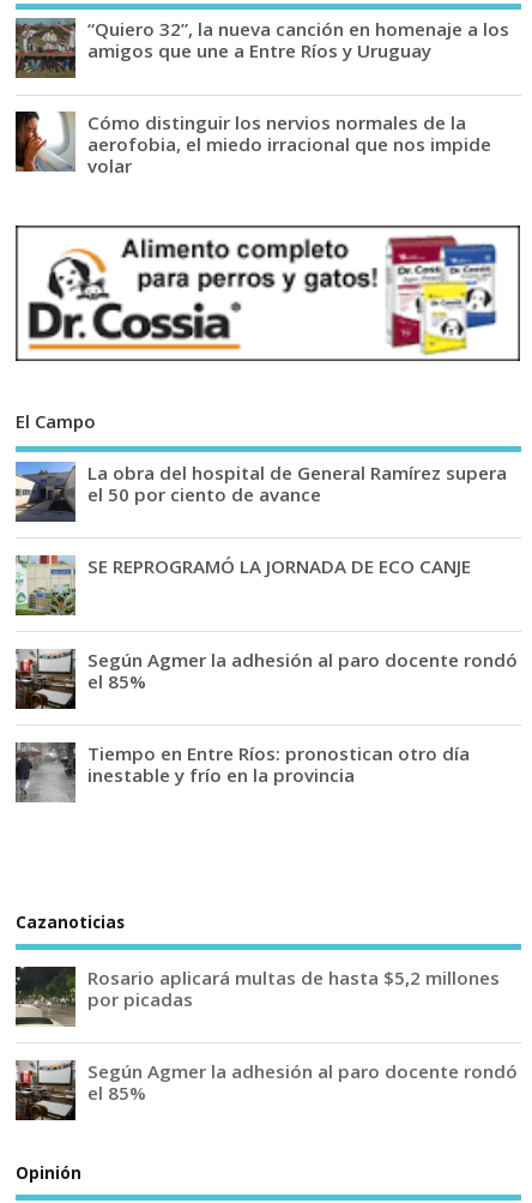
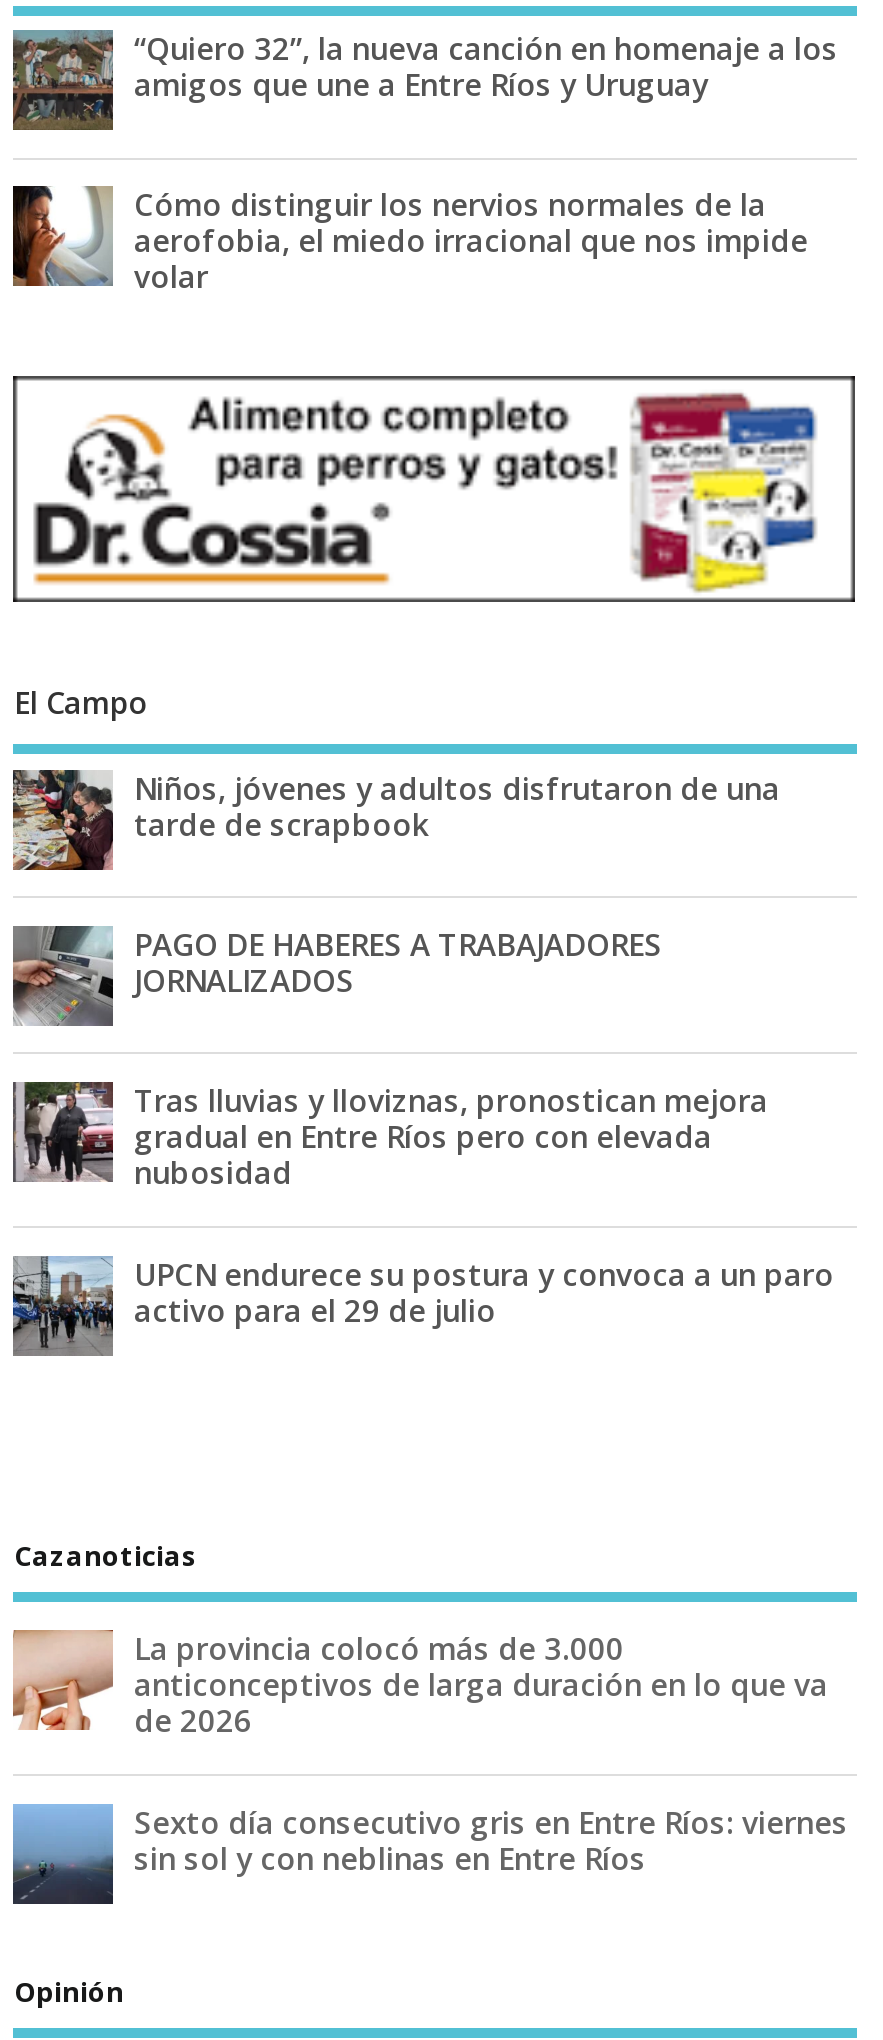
- [image]
- La obra del hospital de General Ramírez supera
- el 50 por ciento de avance
+ [image]
+ Niños, jóvenes y adultos disfrutaron de una
+ tarde de scrapbook

- [image]
- SE REPROGRAMÓ LA JORNADA DE ECO CANJE
+ [image]
+ PAGO DE HABERES A TRABAJADORES
+ JORNALIZADOS

- [image]
- Según Agmer la adhesión al paro docente rondó
- el 85%
+ [image]
+ Tras lluvias y lloviznas, pronostican mejora
+ gradual en Entre Ríos pero con elevada
+ nubosidad

- [image]
- Tiempo en Entre Ríos: pronostican otro día
- inestable y frío en la provincia
+ [image]
+ UPCN endurece su postura y convoca a un paro
+ activo para el 29 de julio

- [image]
- Rosario aplicará multas de hasta $5,2 millones
- por picadas
+ [image]
+ La provincia colocó más de 3.000
+ anticonceptivos de larga duración en lo que va
+ de 2026

- [image]
- Según Agmer la adhesión al paro docente rondó
- el 85%
+ [image]
+ Sexto día consecutivo gris en Entre Ríos: viernes
+ sin sol y con neblinas en Entre Ríos
